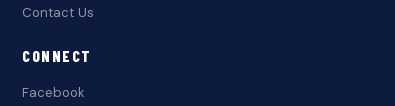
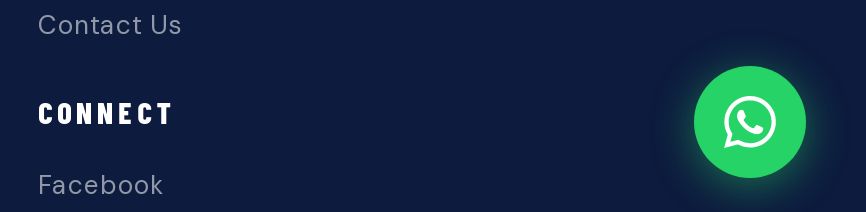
+ [image]
